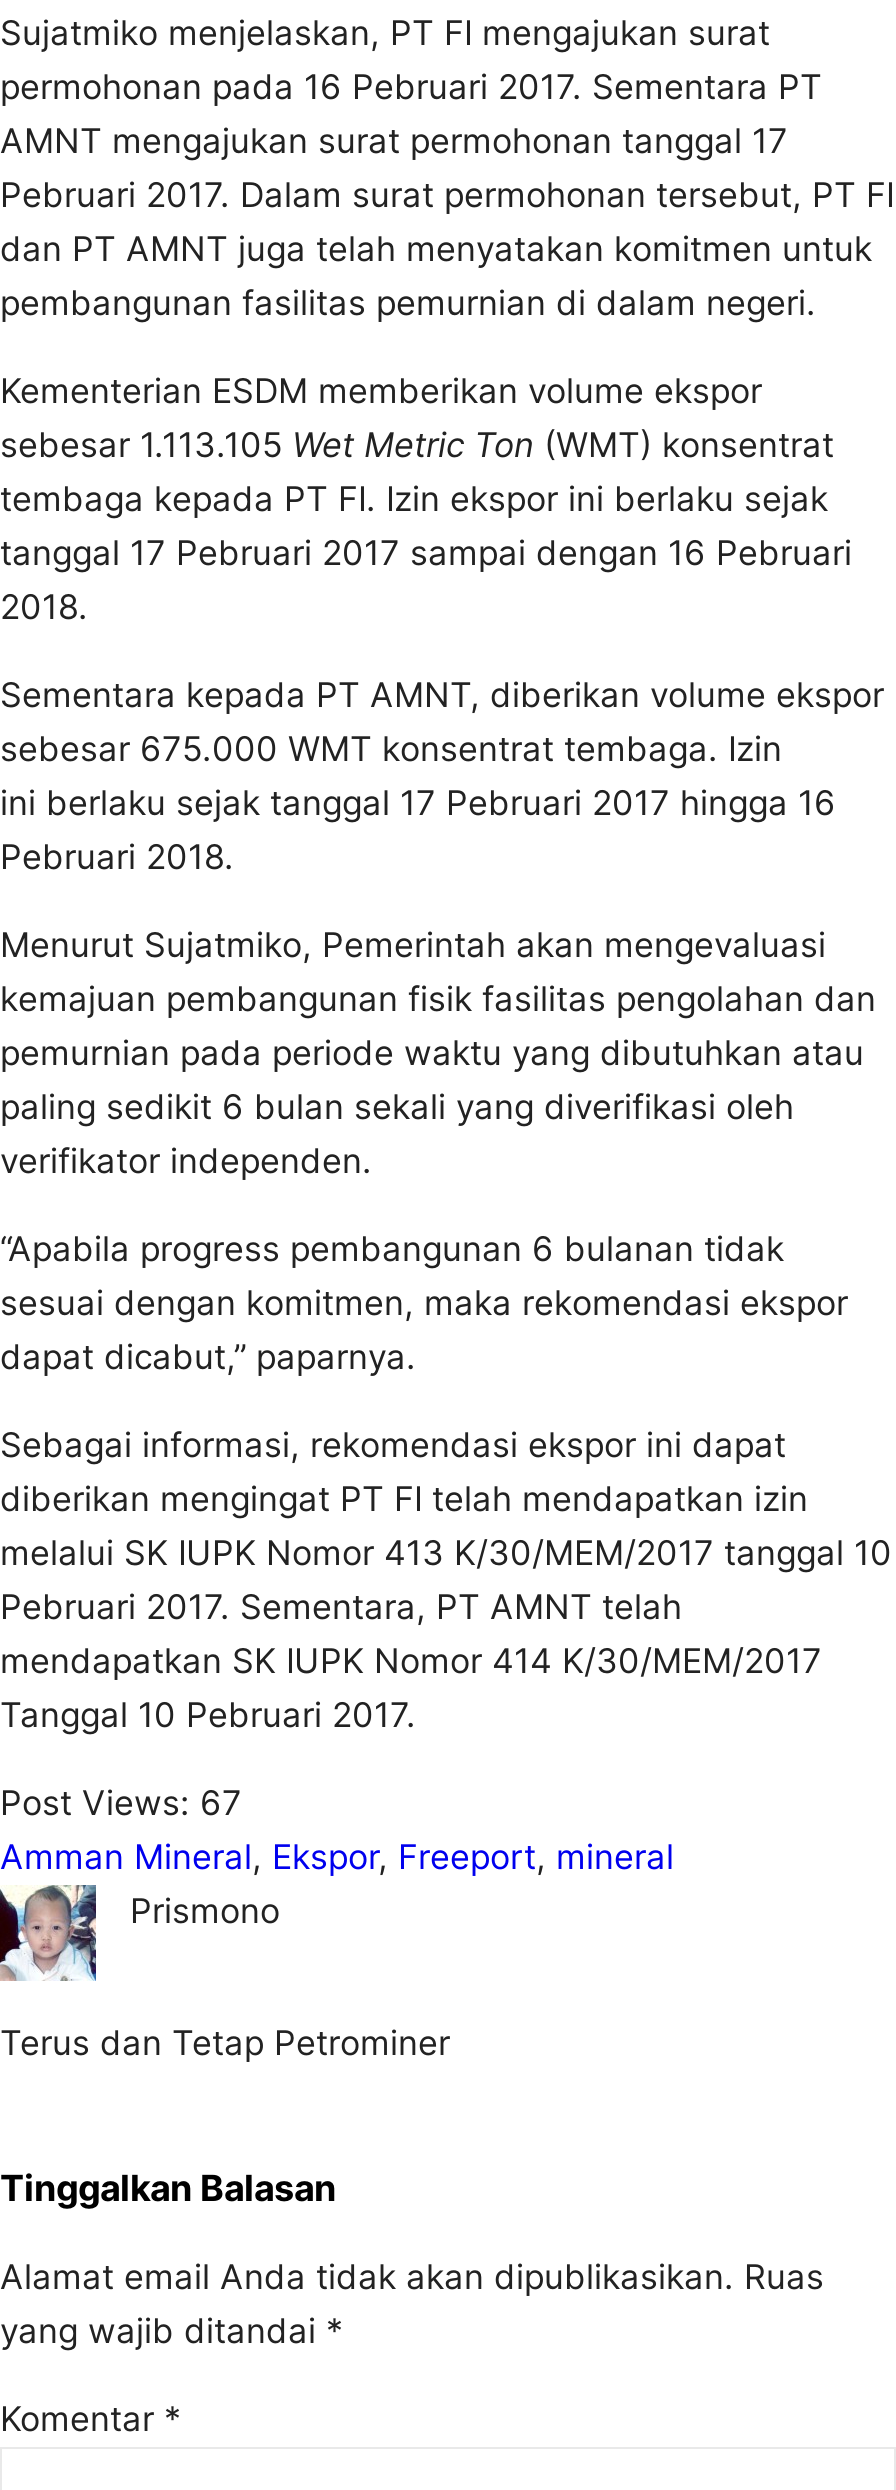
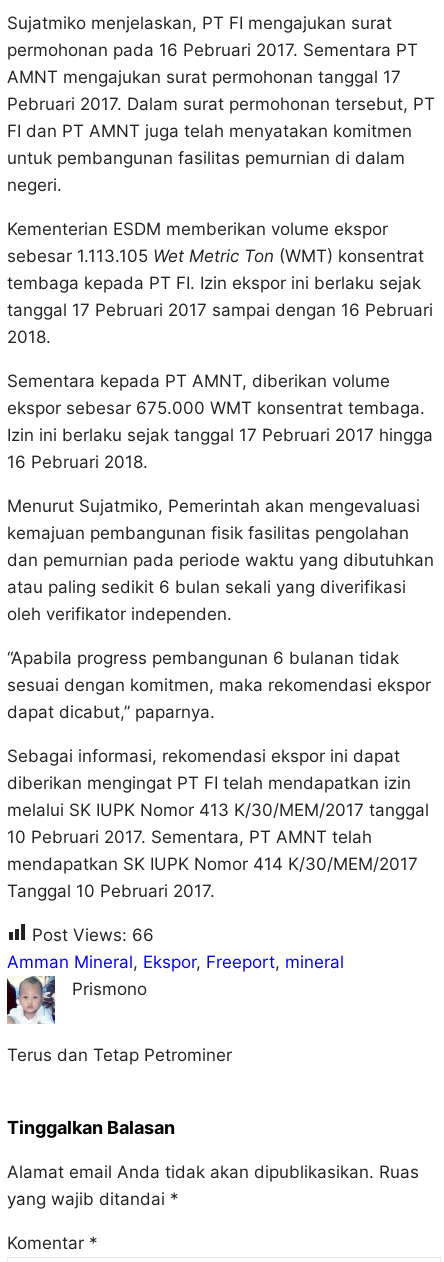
- Post Views: 67
+ Post Views: 66

- [image]
+ [image]
